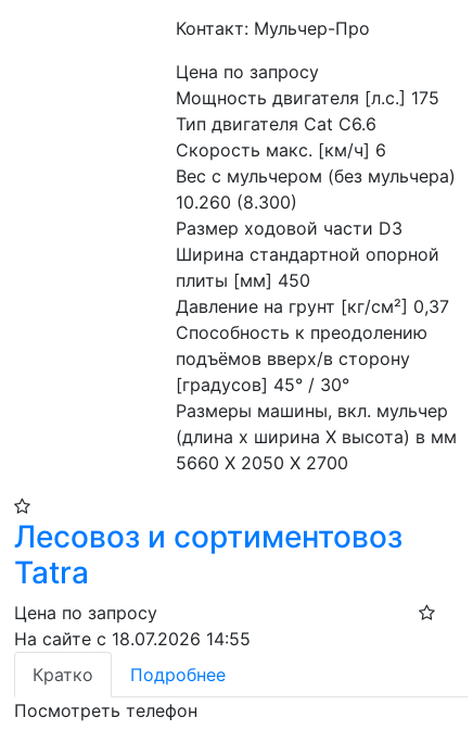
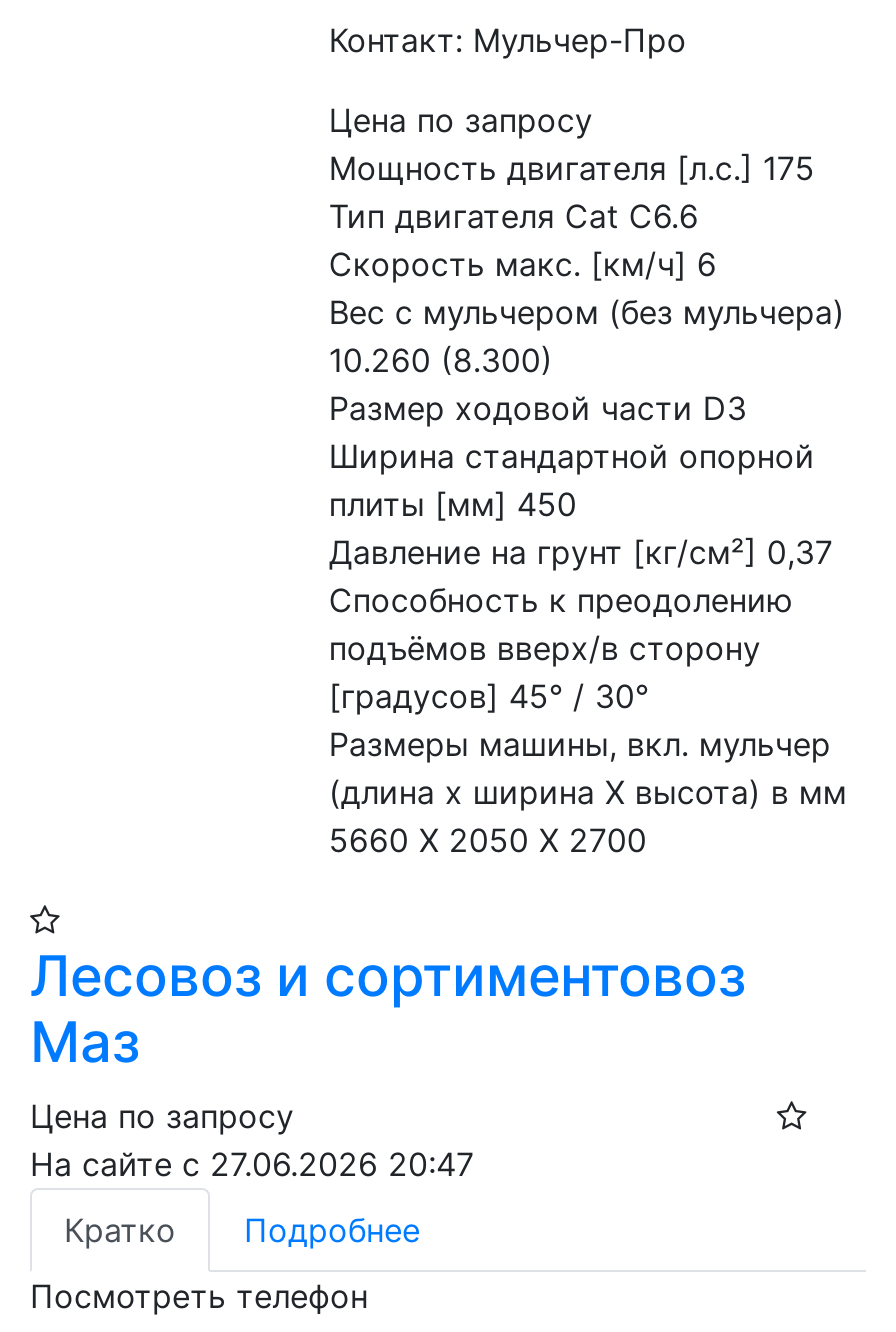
- Tatra
+ Маз

- На сайте с 18.07.2026 14:55
+ На сайте с 27.06.2026 20:47
